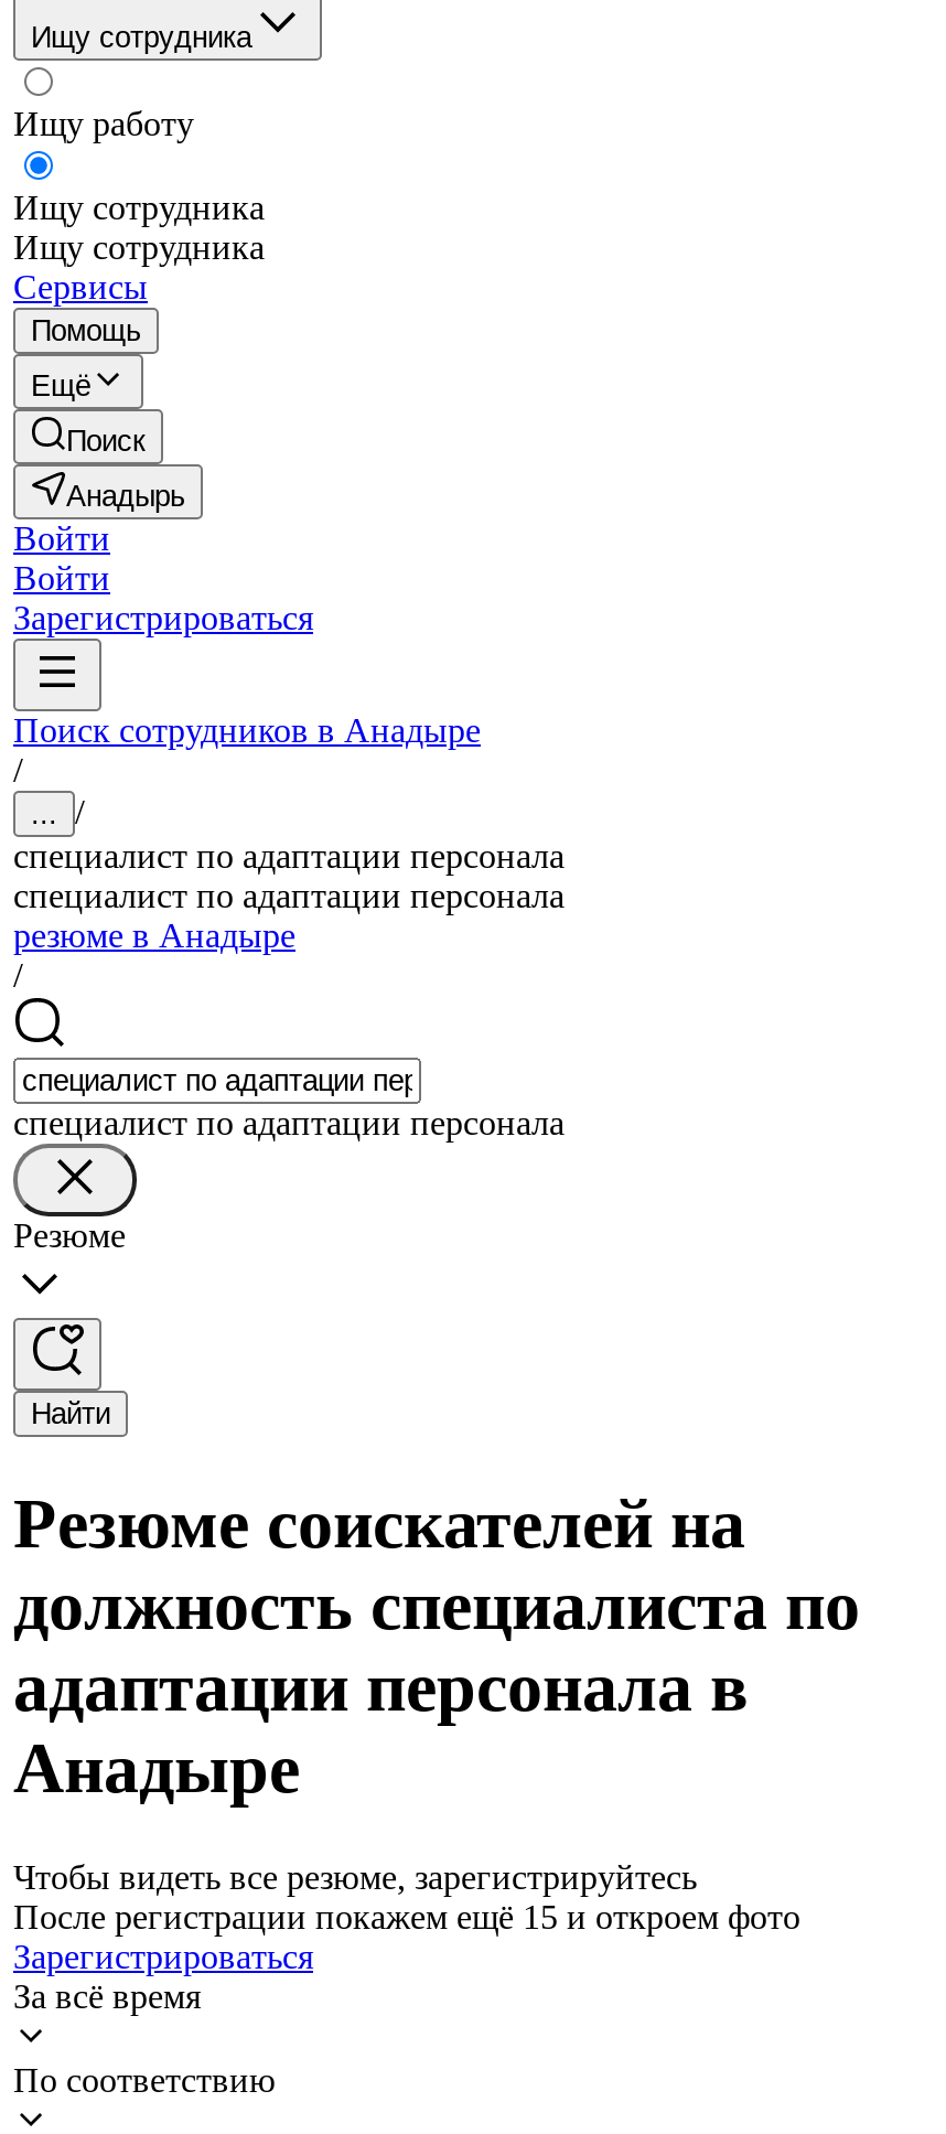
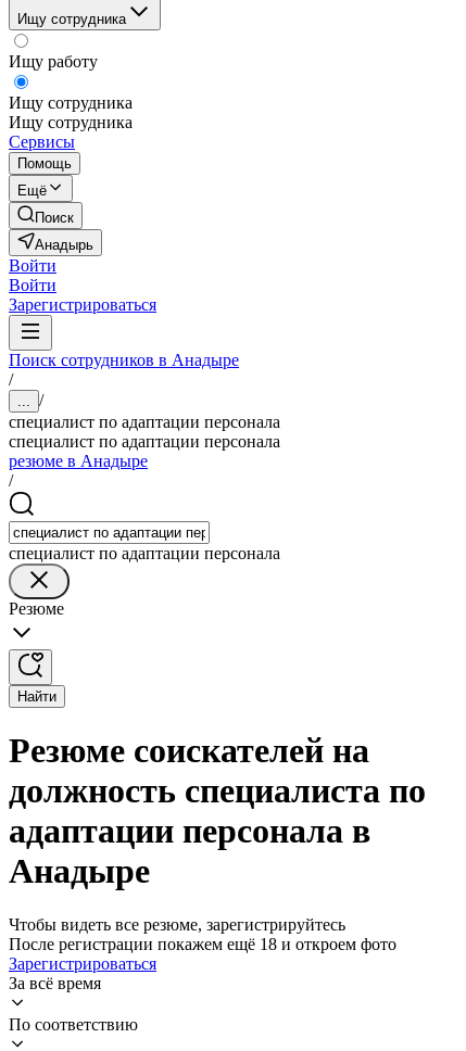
- После регистрации покажем ещё 15 и откроем фото
+ После регистрации покажем ещё 18 и откроем фото
